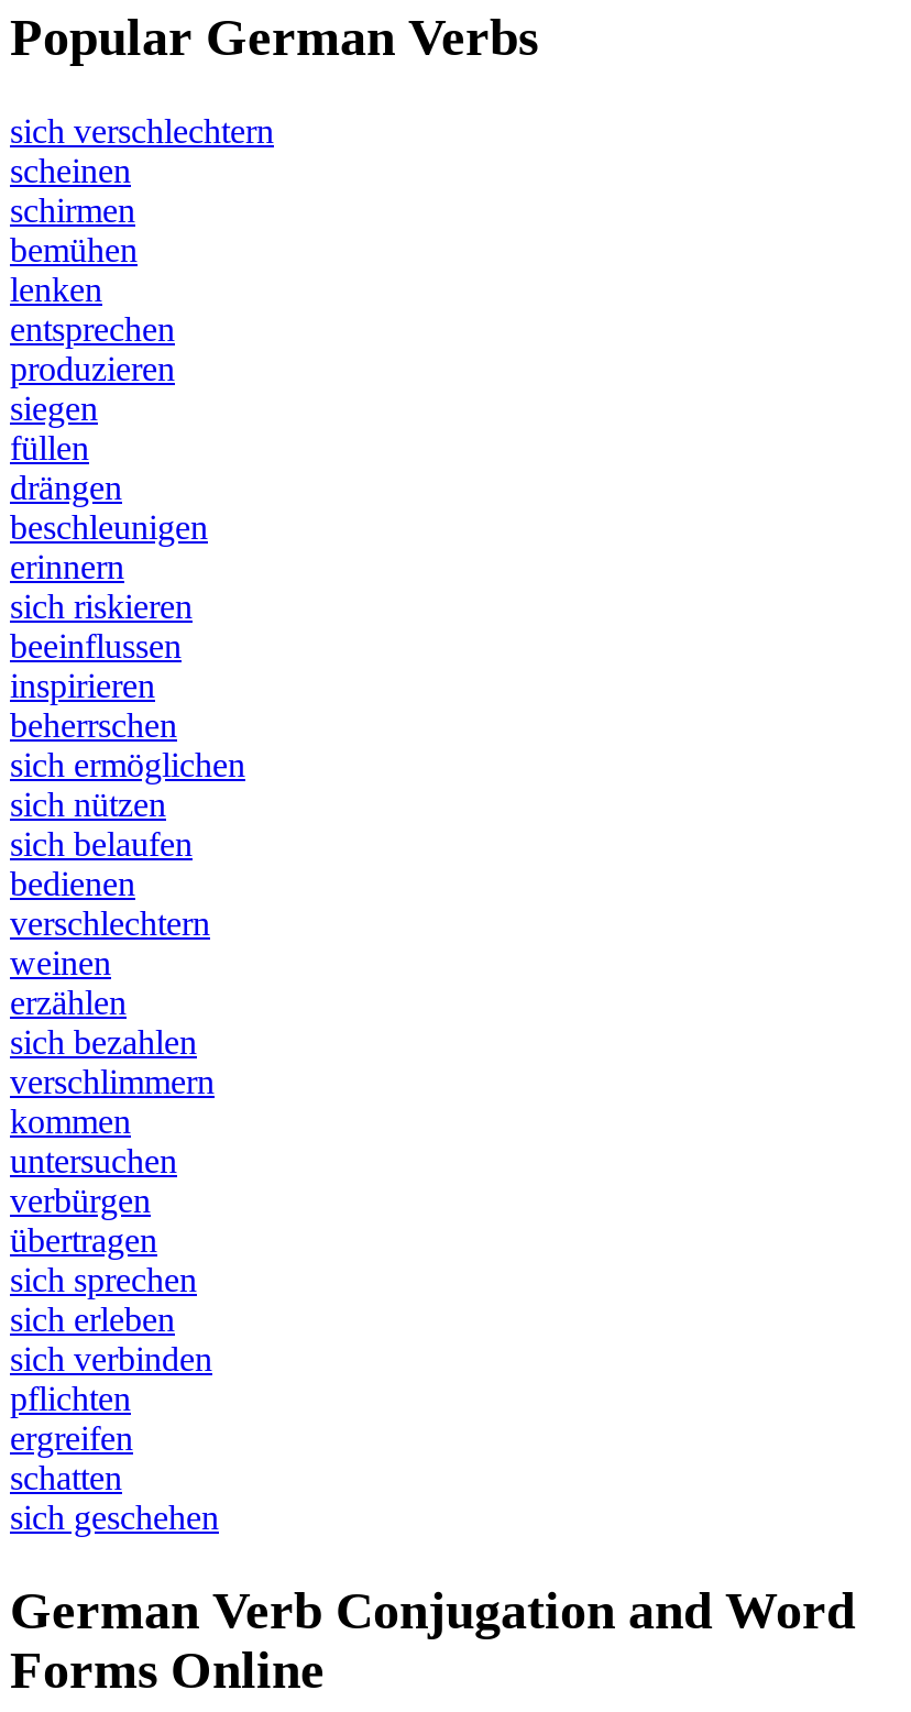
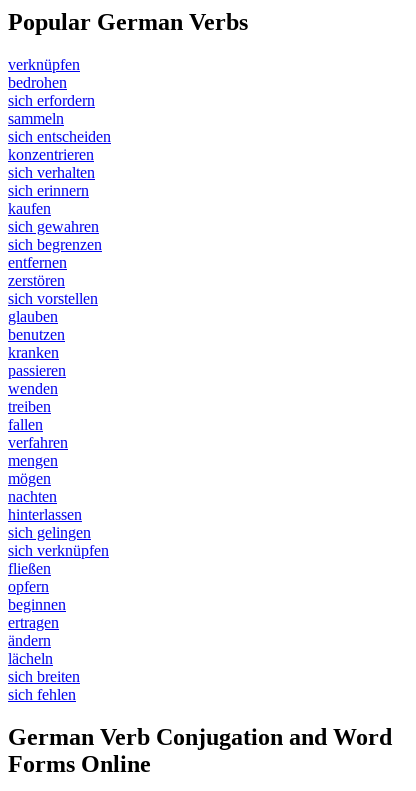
- sich verschlechtern
- scheinen
- schirmen
- bemühen
- lenken
- entsprechen
- produzieren
- siegen
- füllen
- drängen
- beschleunigen
- erinnern
- sich riskieren
- beeinflussen
- inspirieren
- beherrschen
- sich ermöglichen
- sich nützen
- sich belaufen
- bedienen
- verschlechtern
- weinen
- erzählen
- sich bezahlen
- verschlimmern
- kommen
- untersuchen
- verbürgen
- übertragen
- sich sprechen
- sich erleben
- sich verbinden
- pflichten
- ergreifen
- schatten
- sich geschehen
+ verknüpfen
+ bedrohen
+ sich erfordern
+ sammeln
+ sich entscheiden
+ konzentrieren
+ sich verhalten
+ sich erinnern
+ kaufen
+ sich gewahren
+ sich begrenzen
+ entfernen
+ zerstören
+ sich vorstellen
+ glauben
+ benutzen
+ kranken
+ passieren
+ wenden
+ treiben
+ fallen
+ verfahren
+ mengen
+ mögen
+ nachten
+ hinterlassen
+ sich gelingen
+ sich verknüpfen
+ fließen
+ opfern
+ beginnen
+ ertragen
+ ändern
+ lächeln
+ sich breiten
+ sich fehlen
